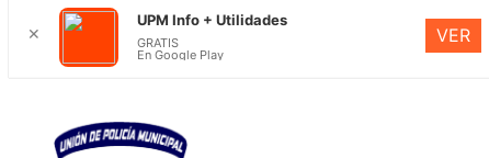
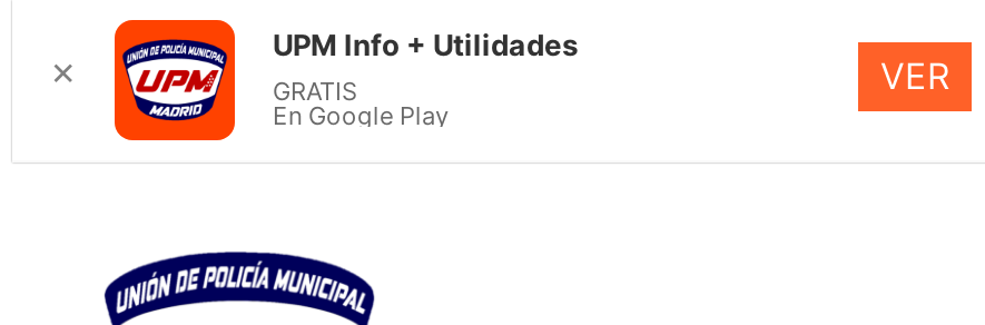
- [image]
+ [image]
